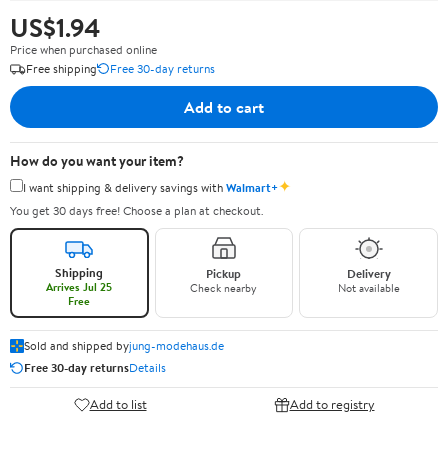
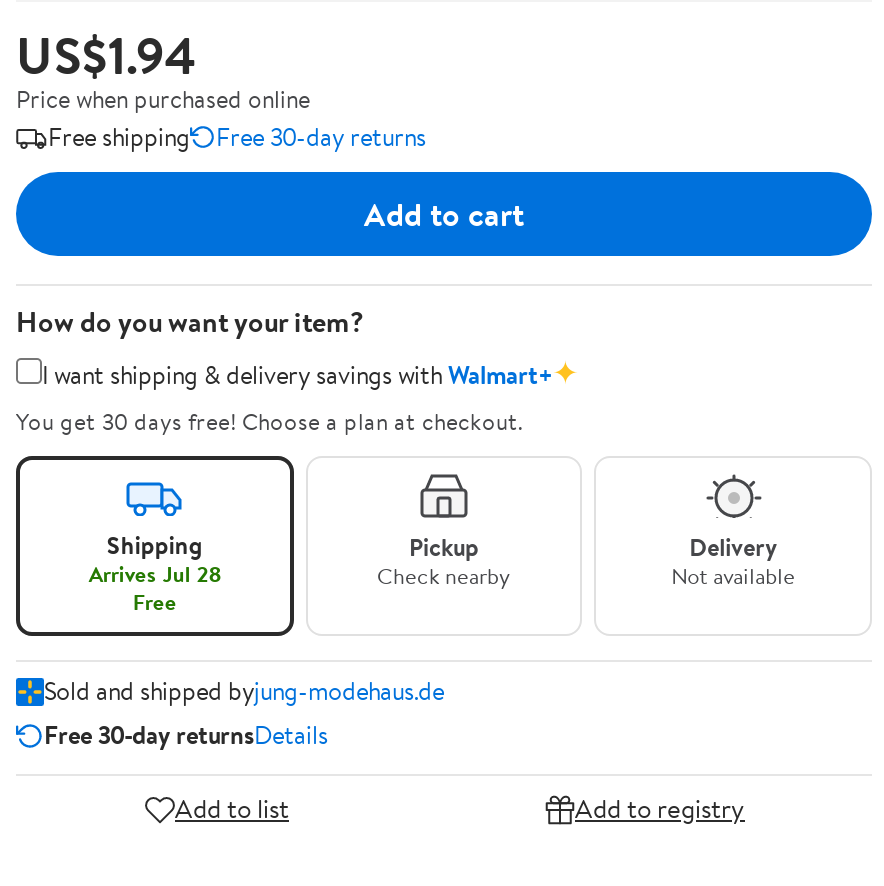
- Arrives Jul 25
+ Arrives Jul 28
